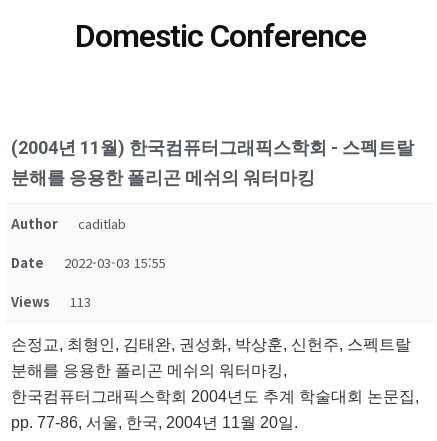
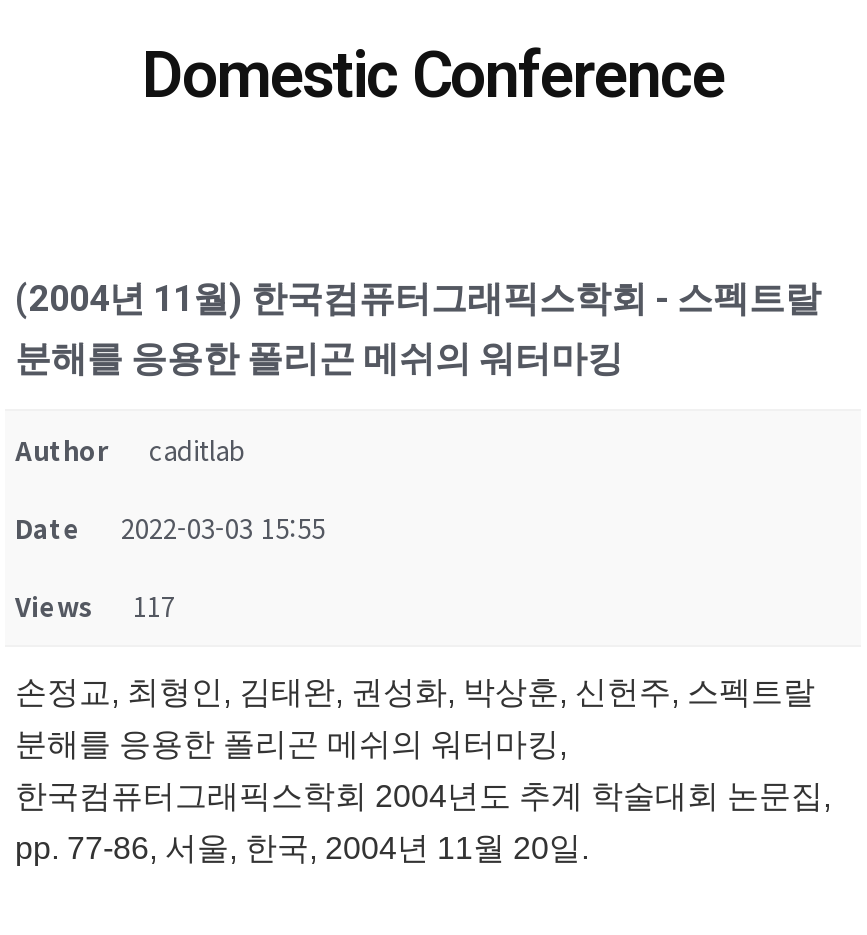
- Views 113
+ Views 117
